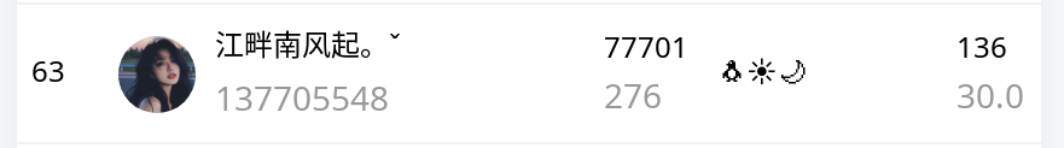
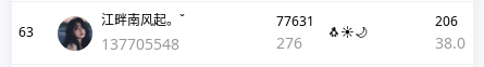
- 77701
+ 77631

- 136
+ 206

- 30.0
+ 38.0
